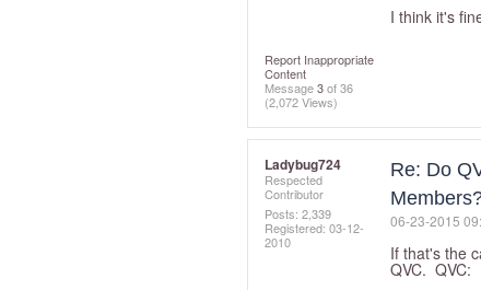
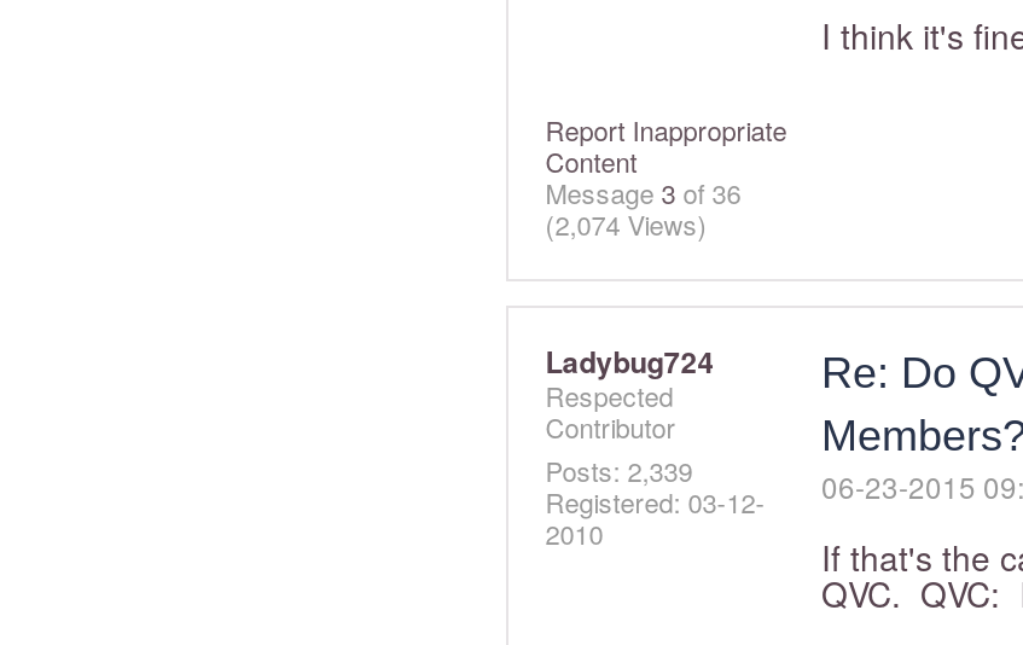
- (2,072 Views)
+ (2,074 Views)
